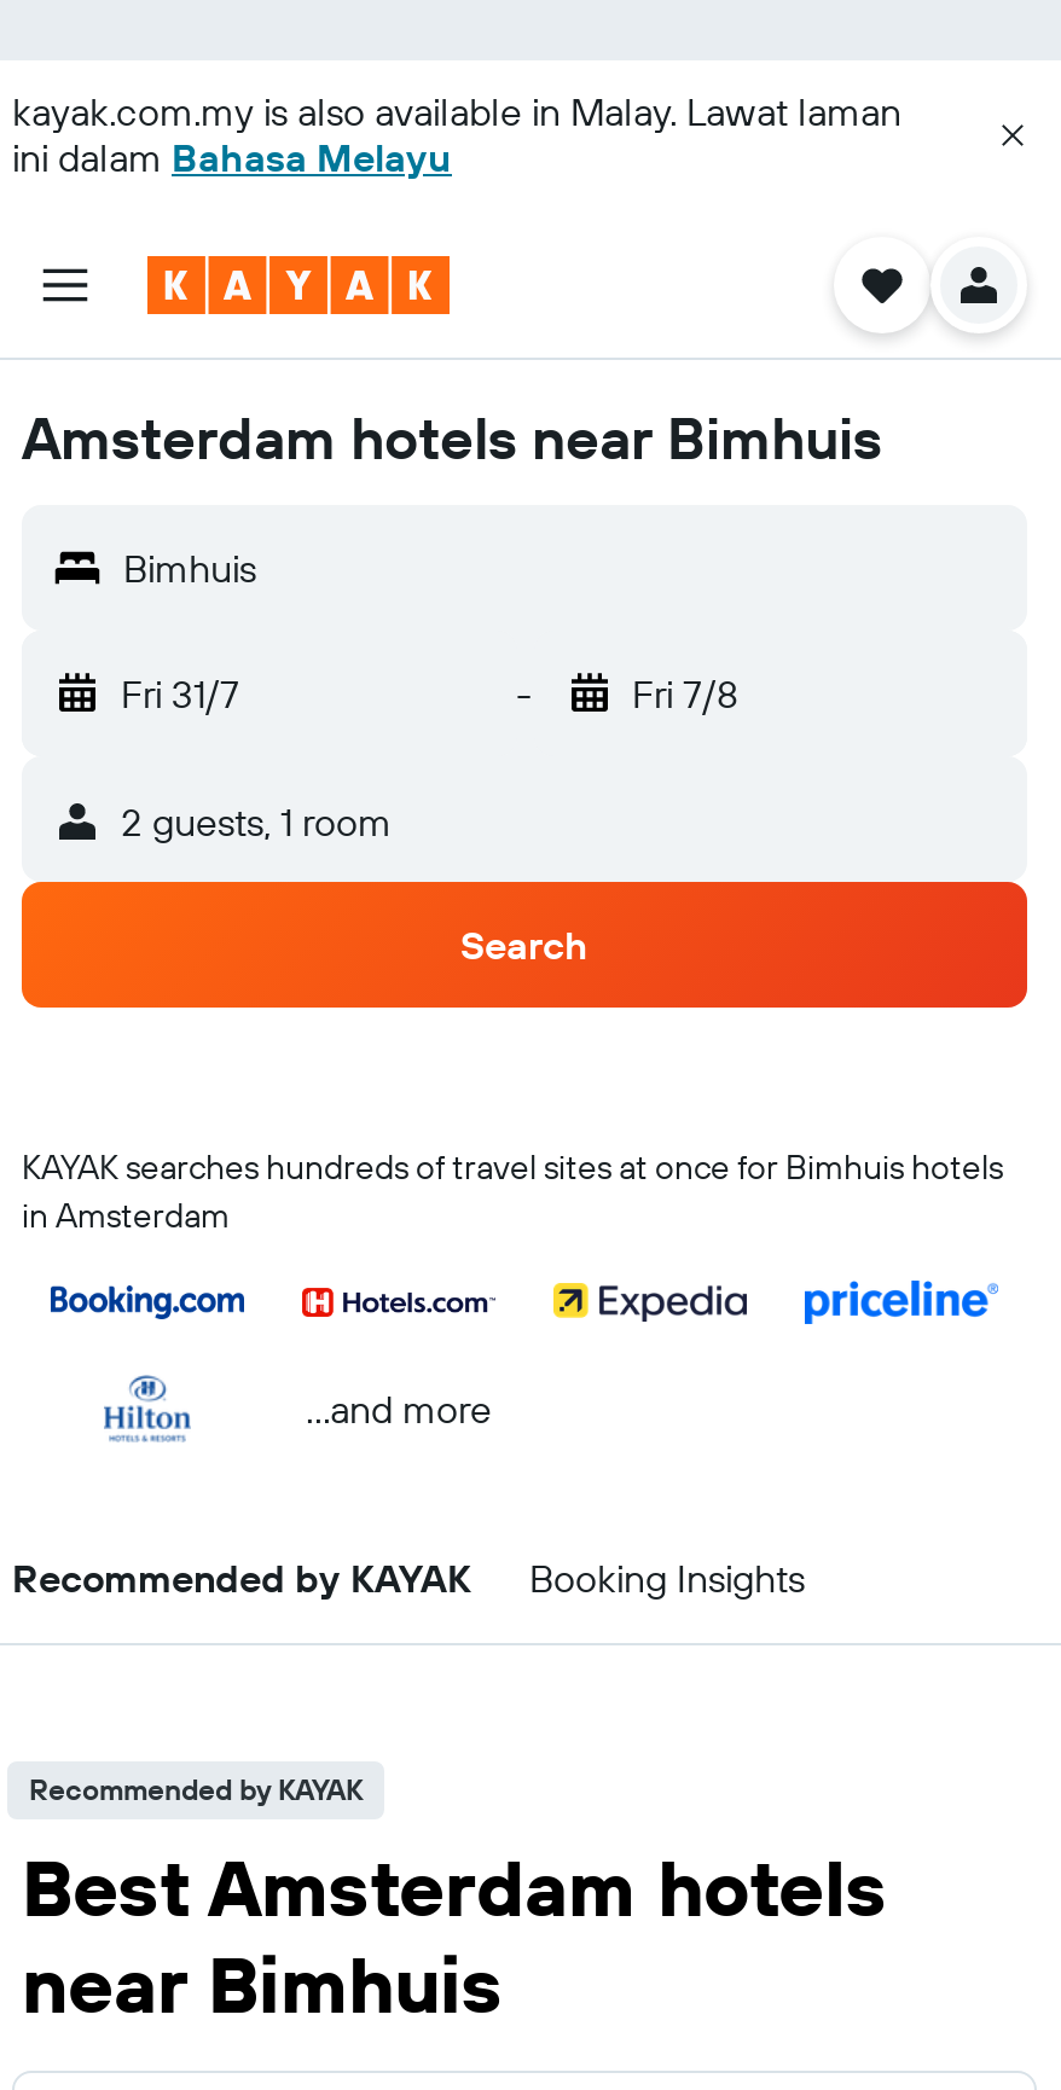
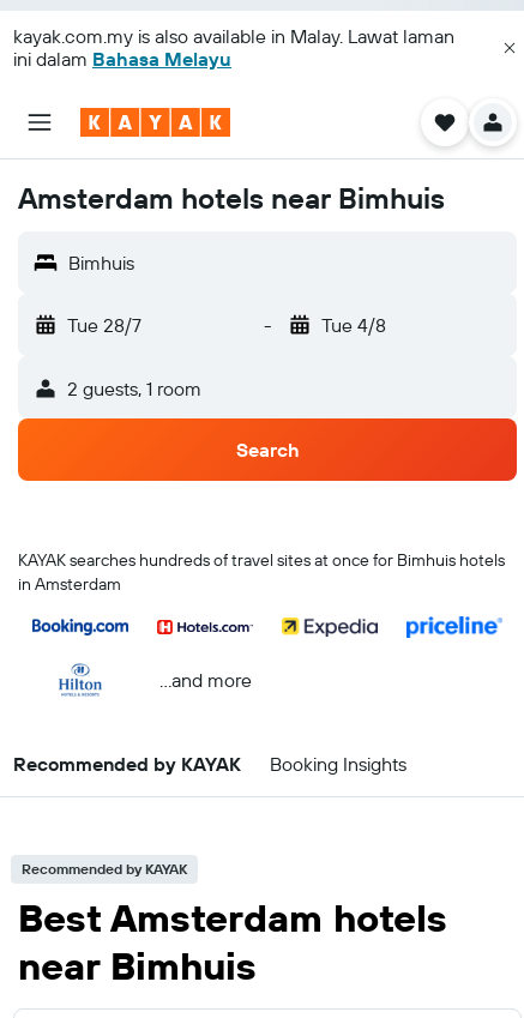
- Fri 31/7
+ Tue 28/7

- Fri 7/8
+ Tue 4/8
